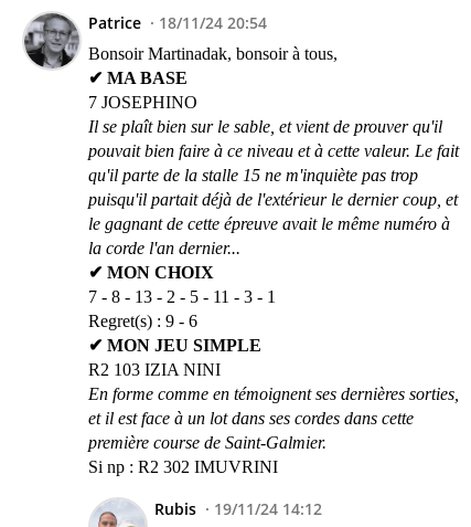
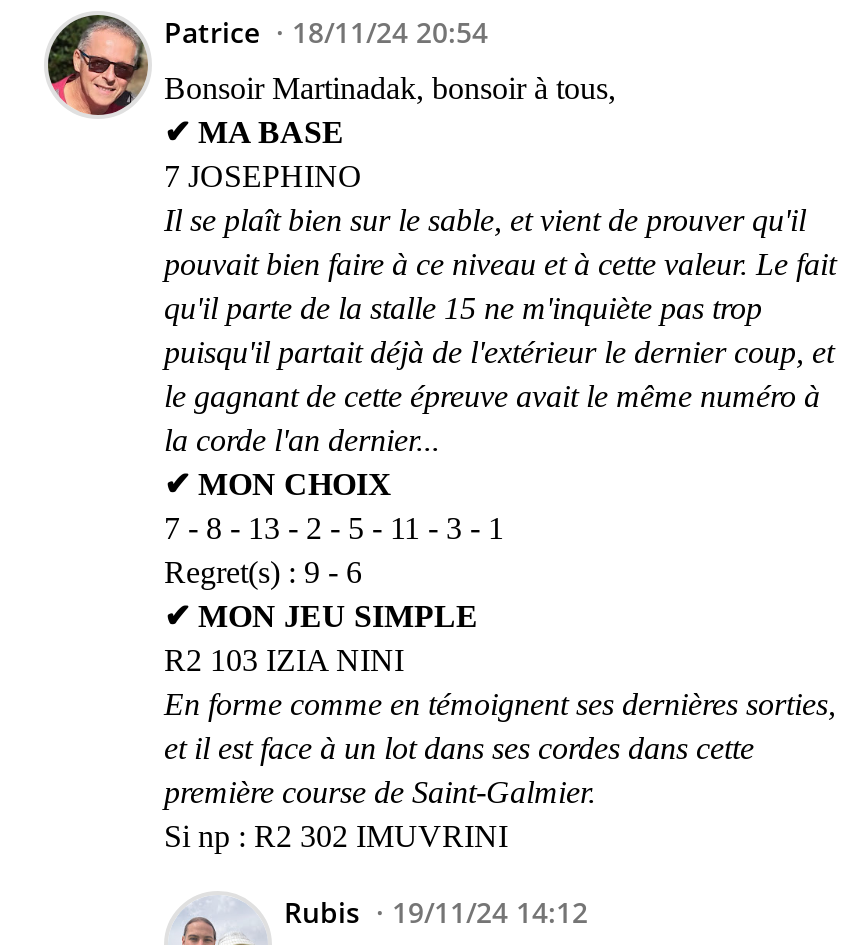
- [image]
+ [image]
